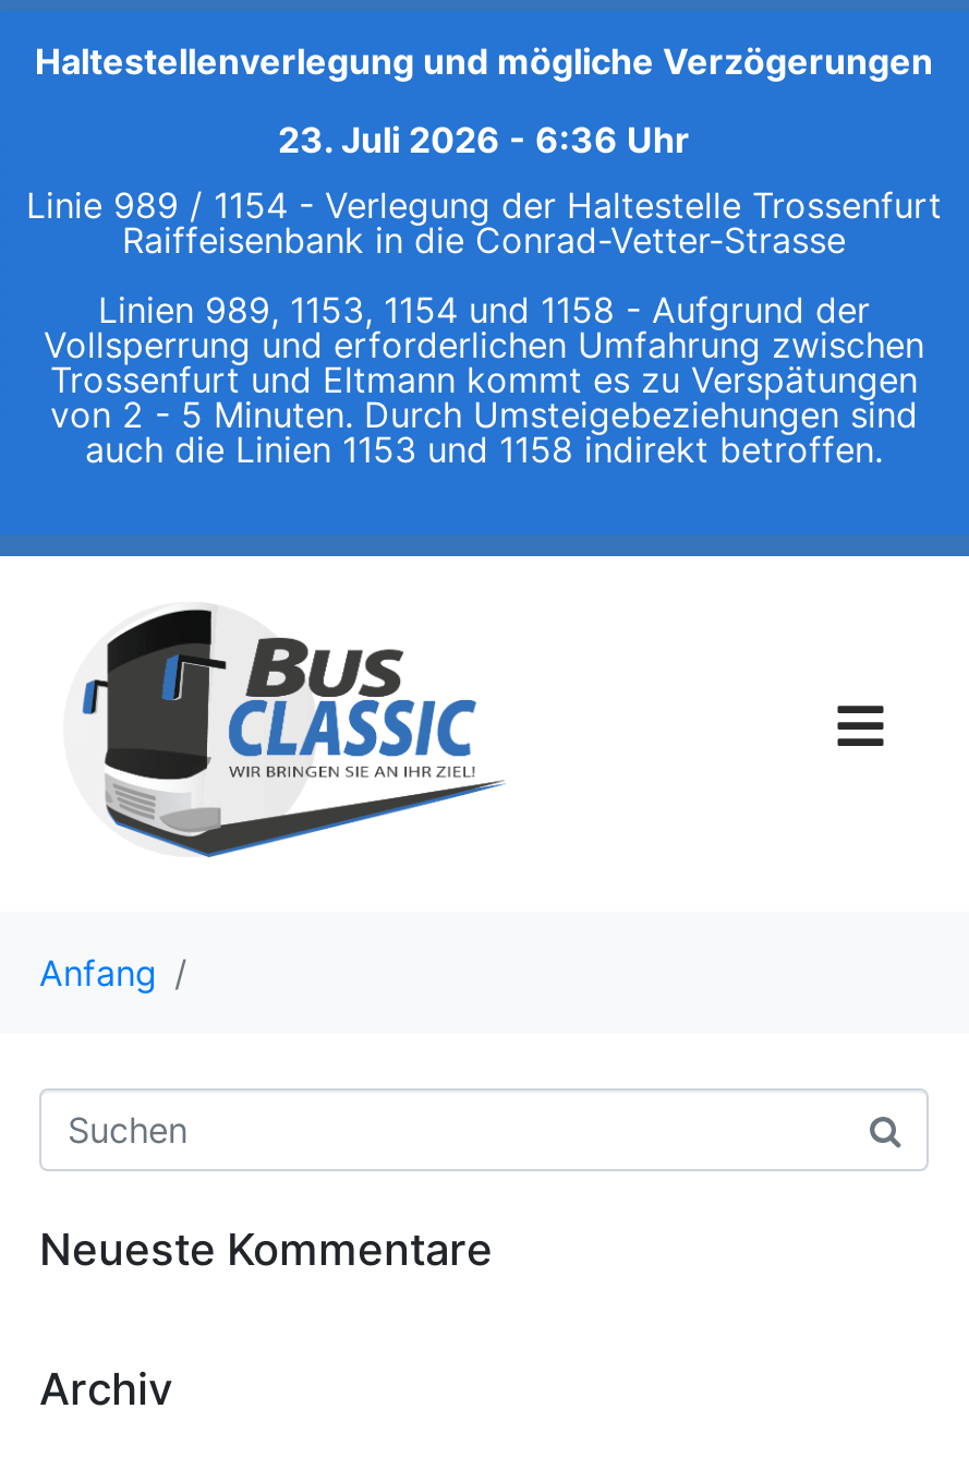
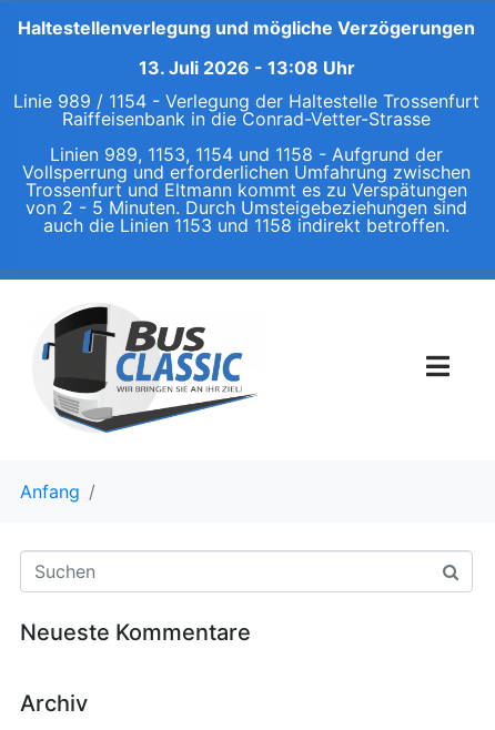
- 23. Juli 2026 - 6:36 Uhr
+ 13. Juli 2026 - 13:08 Uhr
